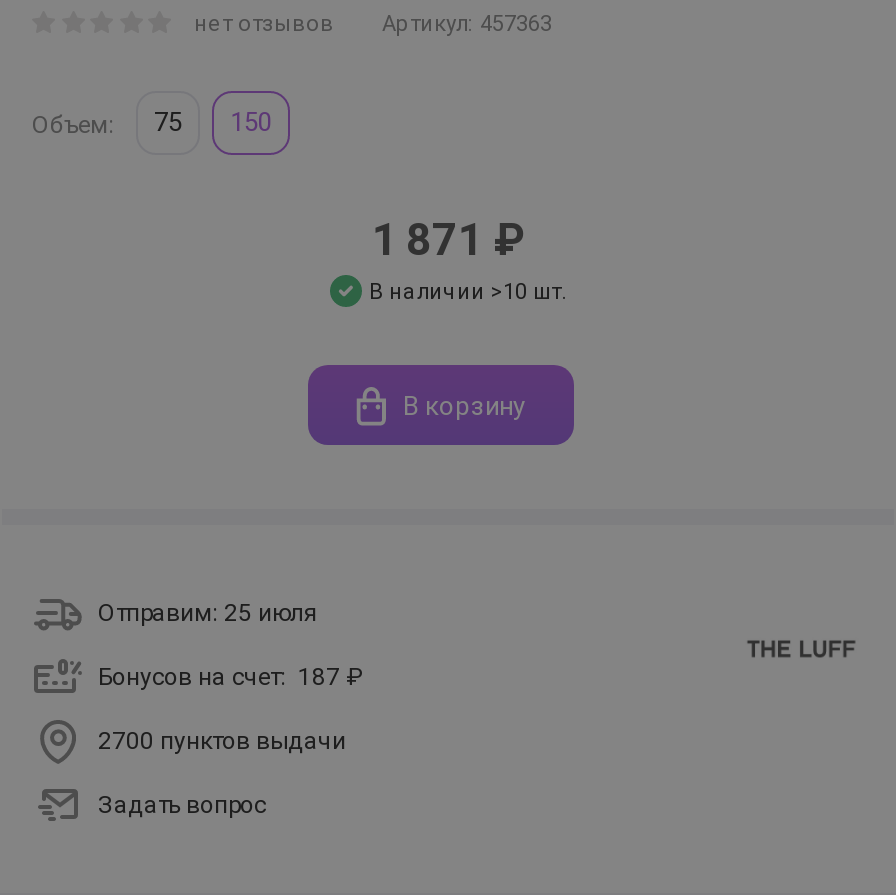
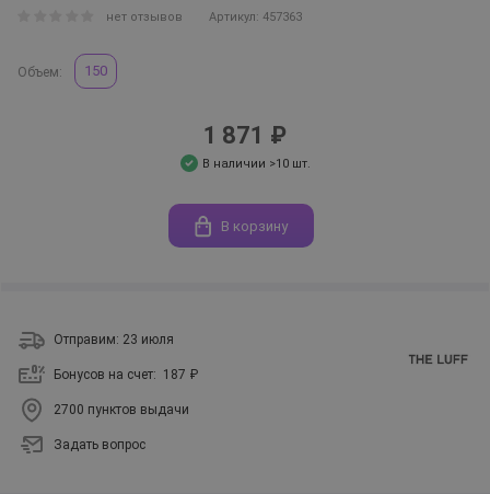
- 75

- Отправим: 25 июля
+ Отправим: 23 июля
